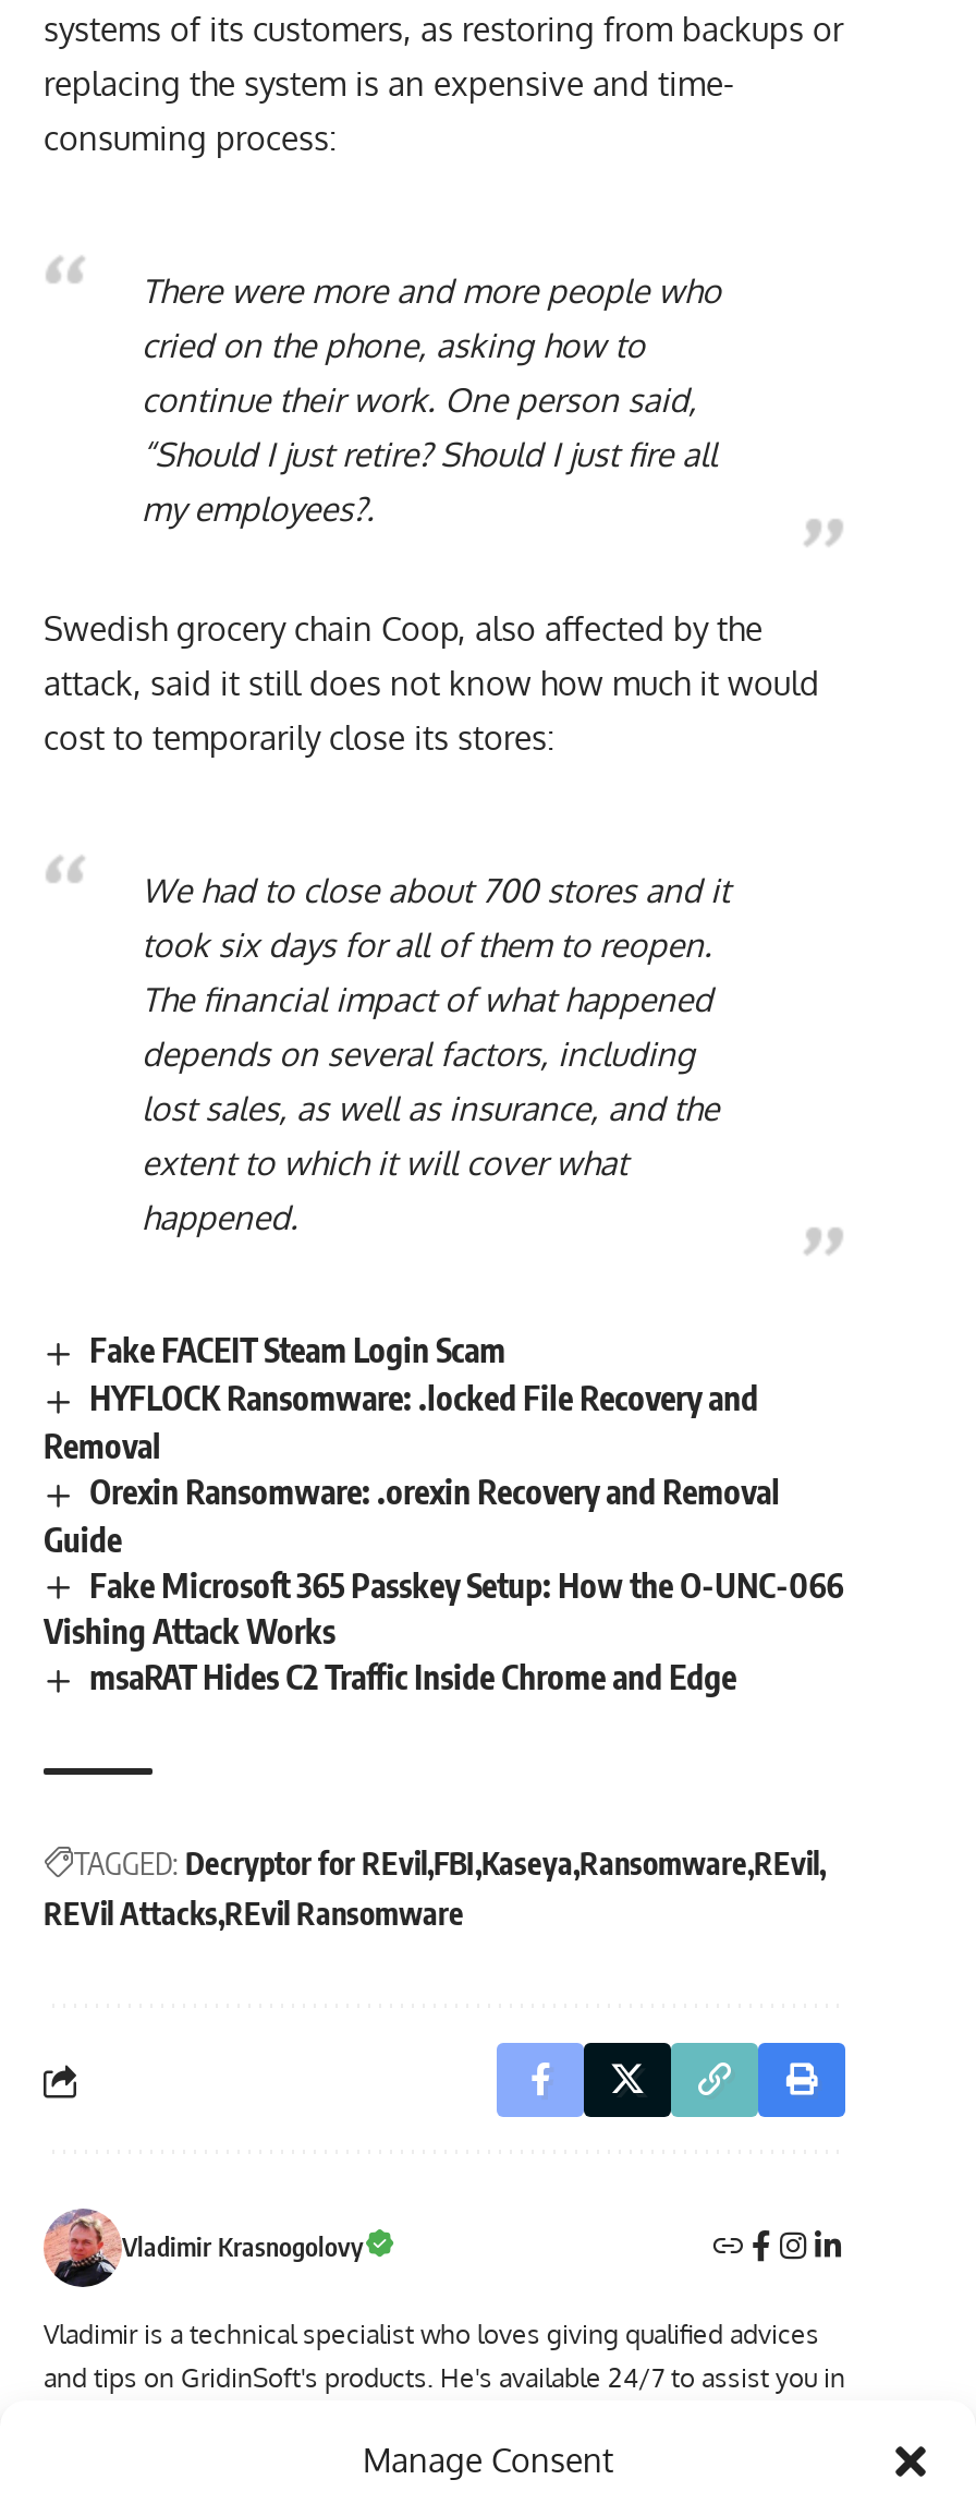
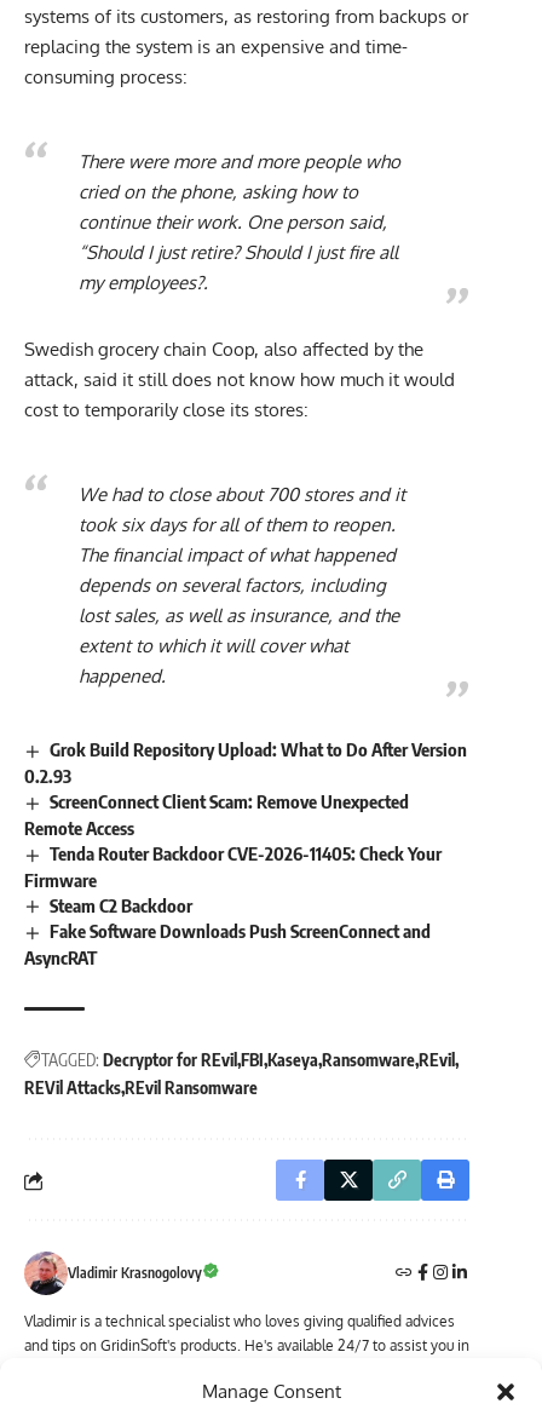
- Fake FACEIT Steam Login Scam
- HYFLOCK Ransomware: .locked File Recovery and
- Removal
- Orexin Ransomware: .orexin Recovery and Removal
- Guide
- Fake Microsoft 365 Passkey Setup: How the O-UNC-066
- Vishing Attack Works
- msaRAT Hides C2 Traffic Inside Chrome and Edge
+ Grok Build Repository Upload: What to Do After Version
+ 0.2.93
+ ScreenConnect Client Scam: Remove Unexpected
+ Remote Access
+ Tenda Router Backdoor CVE-2026-11405: Check Your
+ Firmware
+ Steam C2 Backdoor
+ Fake Software Downloads Push ScreenConnect and
+ AsyncRAT
